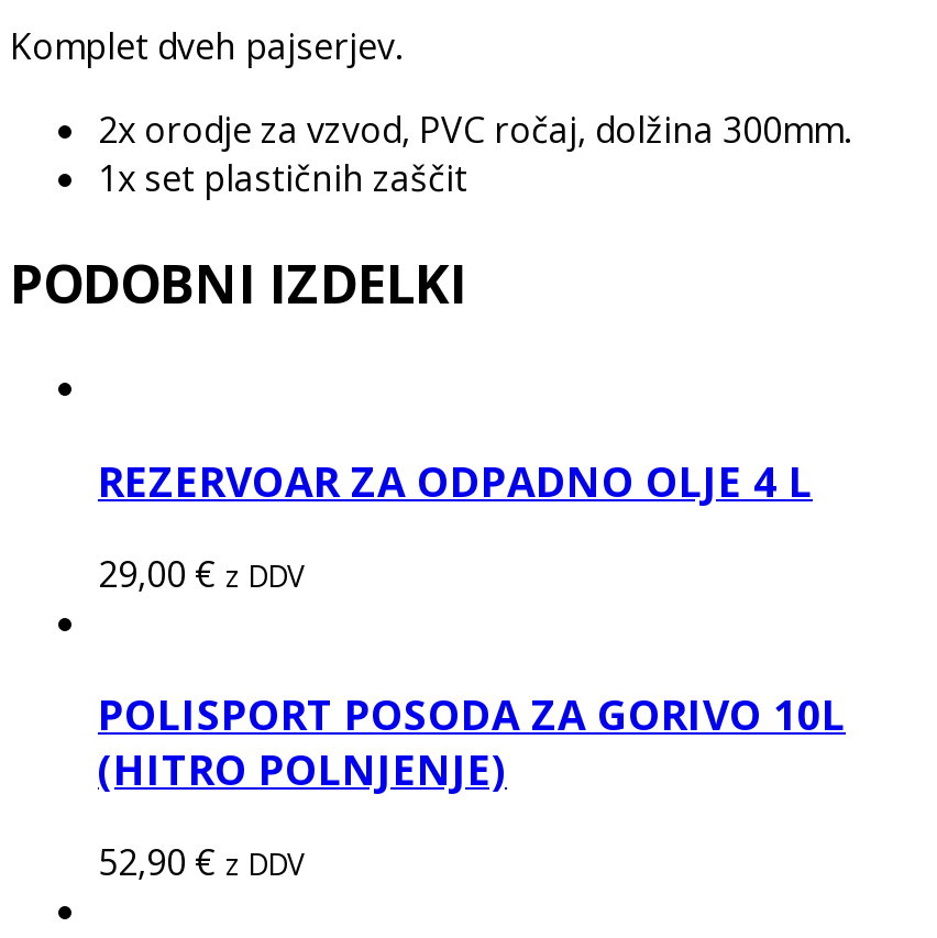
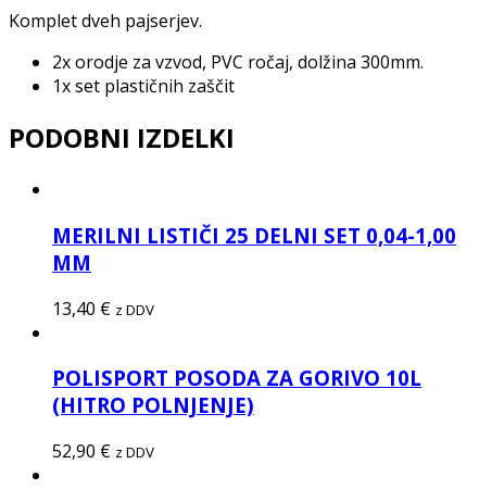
- REZERVOAR ZA ODPADNO OLJE 4 L
+ MERILNI LISTIČI 25 DELNI SET 0,04-1,00
+ MM

- 29,00 € z DDV
+ 13,40 € z DDV
